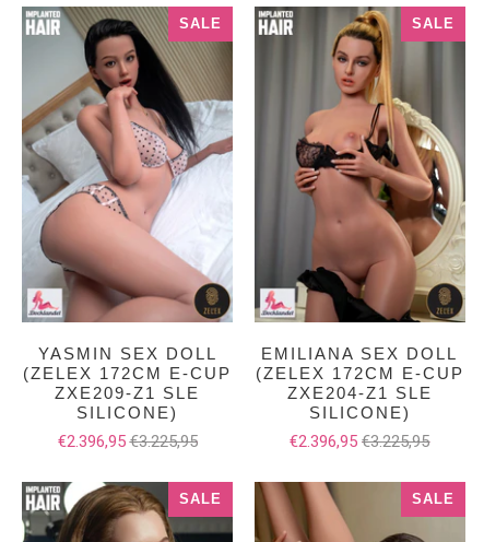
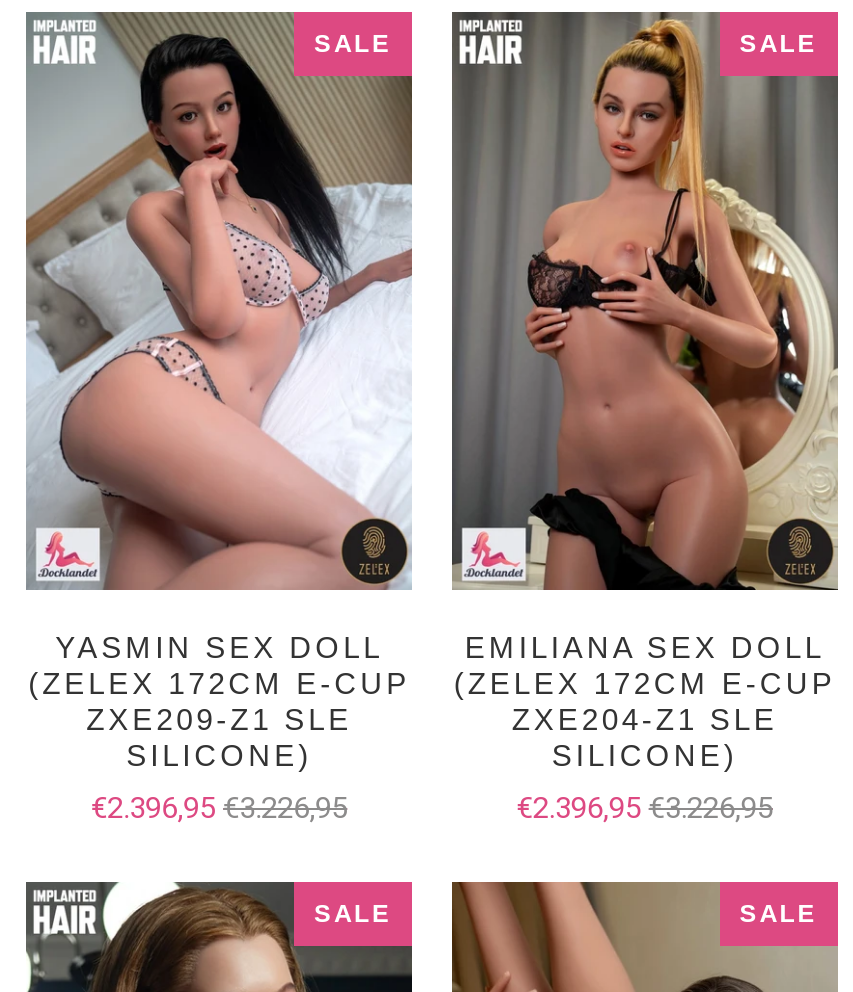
- €2.396,95 €3.225,95
+ €2.396,95 €3.226,95

- €2.396,95 €3.225,95
+ €2.396,95 €3.226,95
